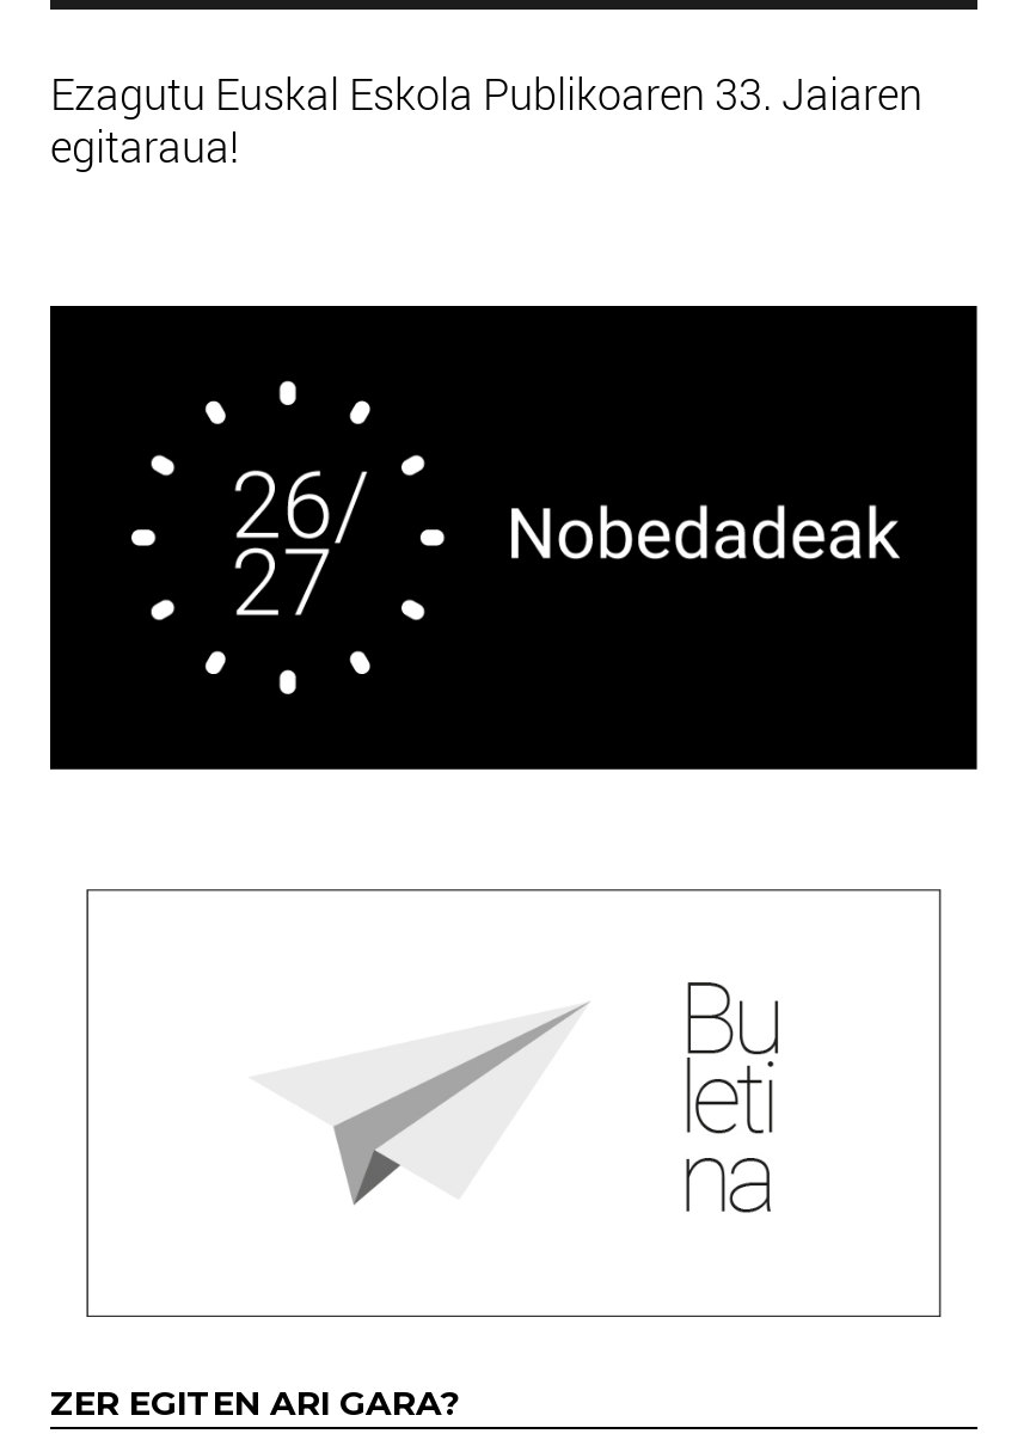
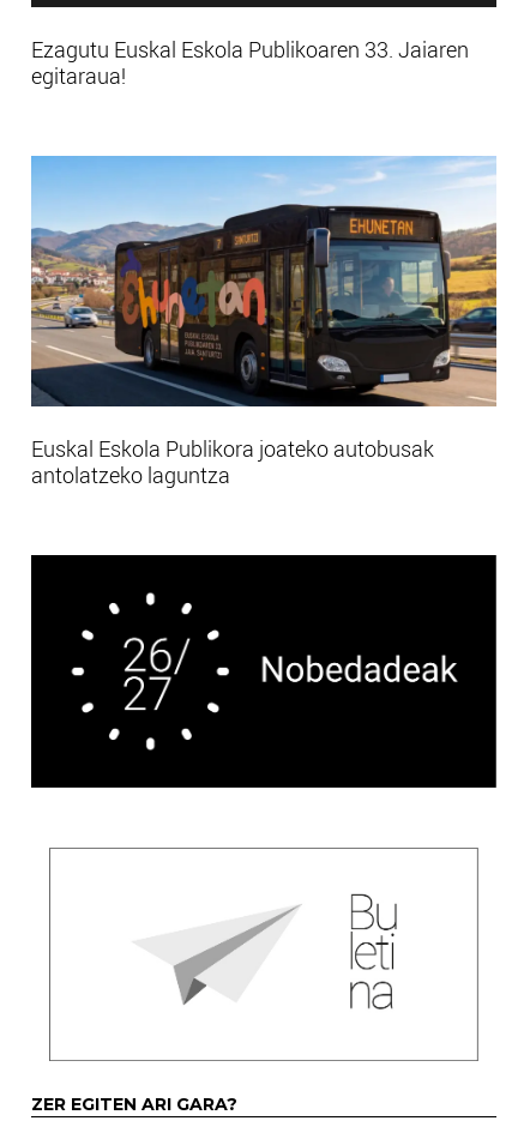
+ [image]
+ Euskal Eskola Publikora joateko autobusak
+ antolatzeko laguntza
